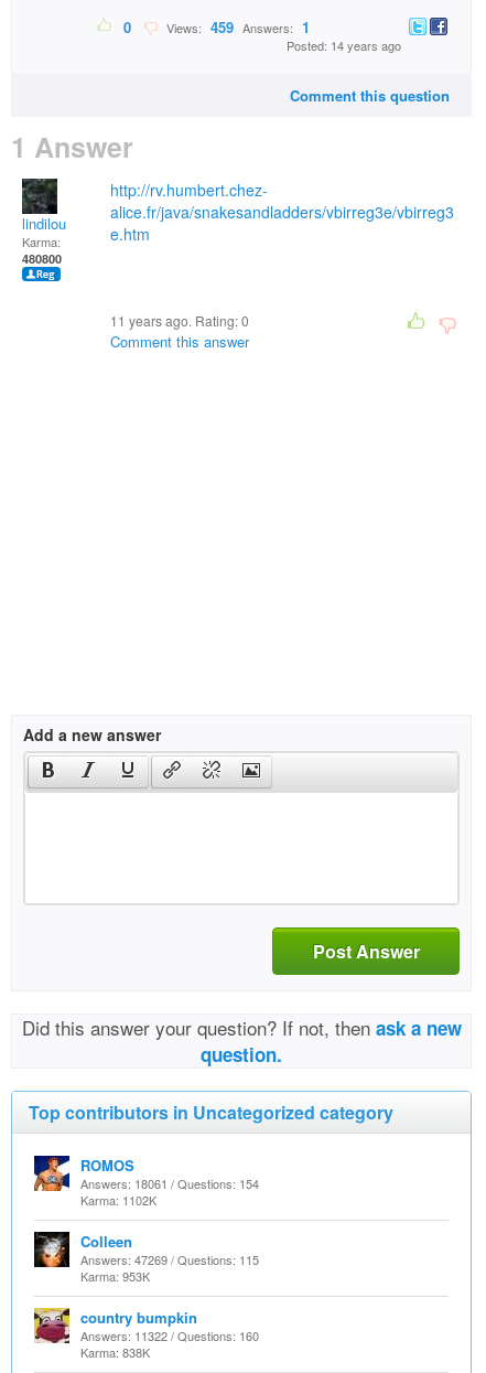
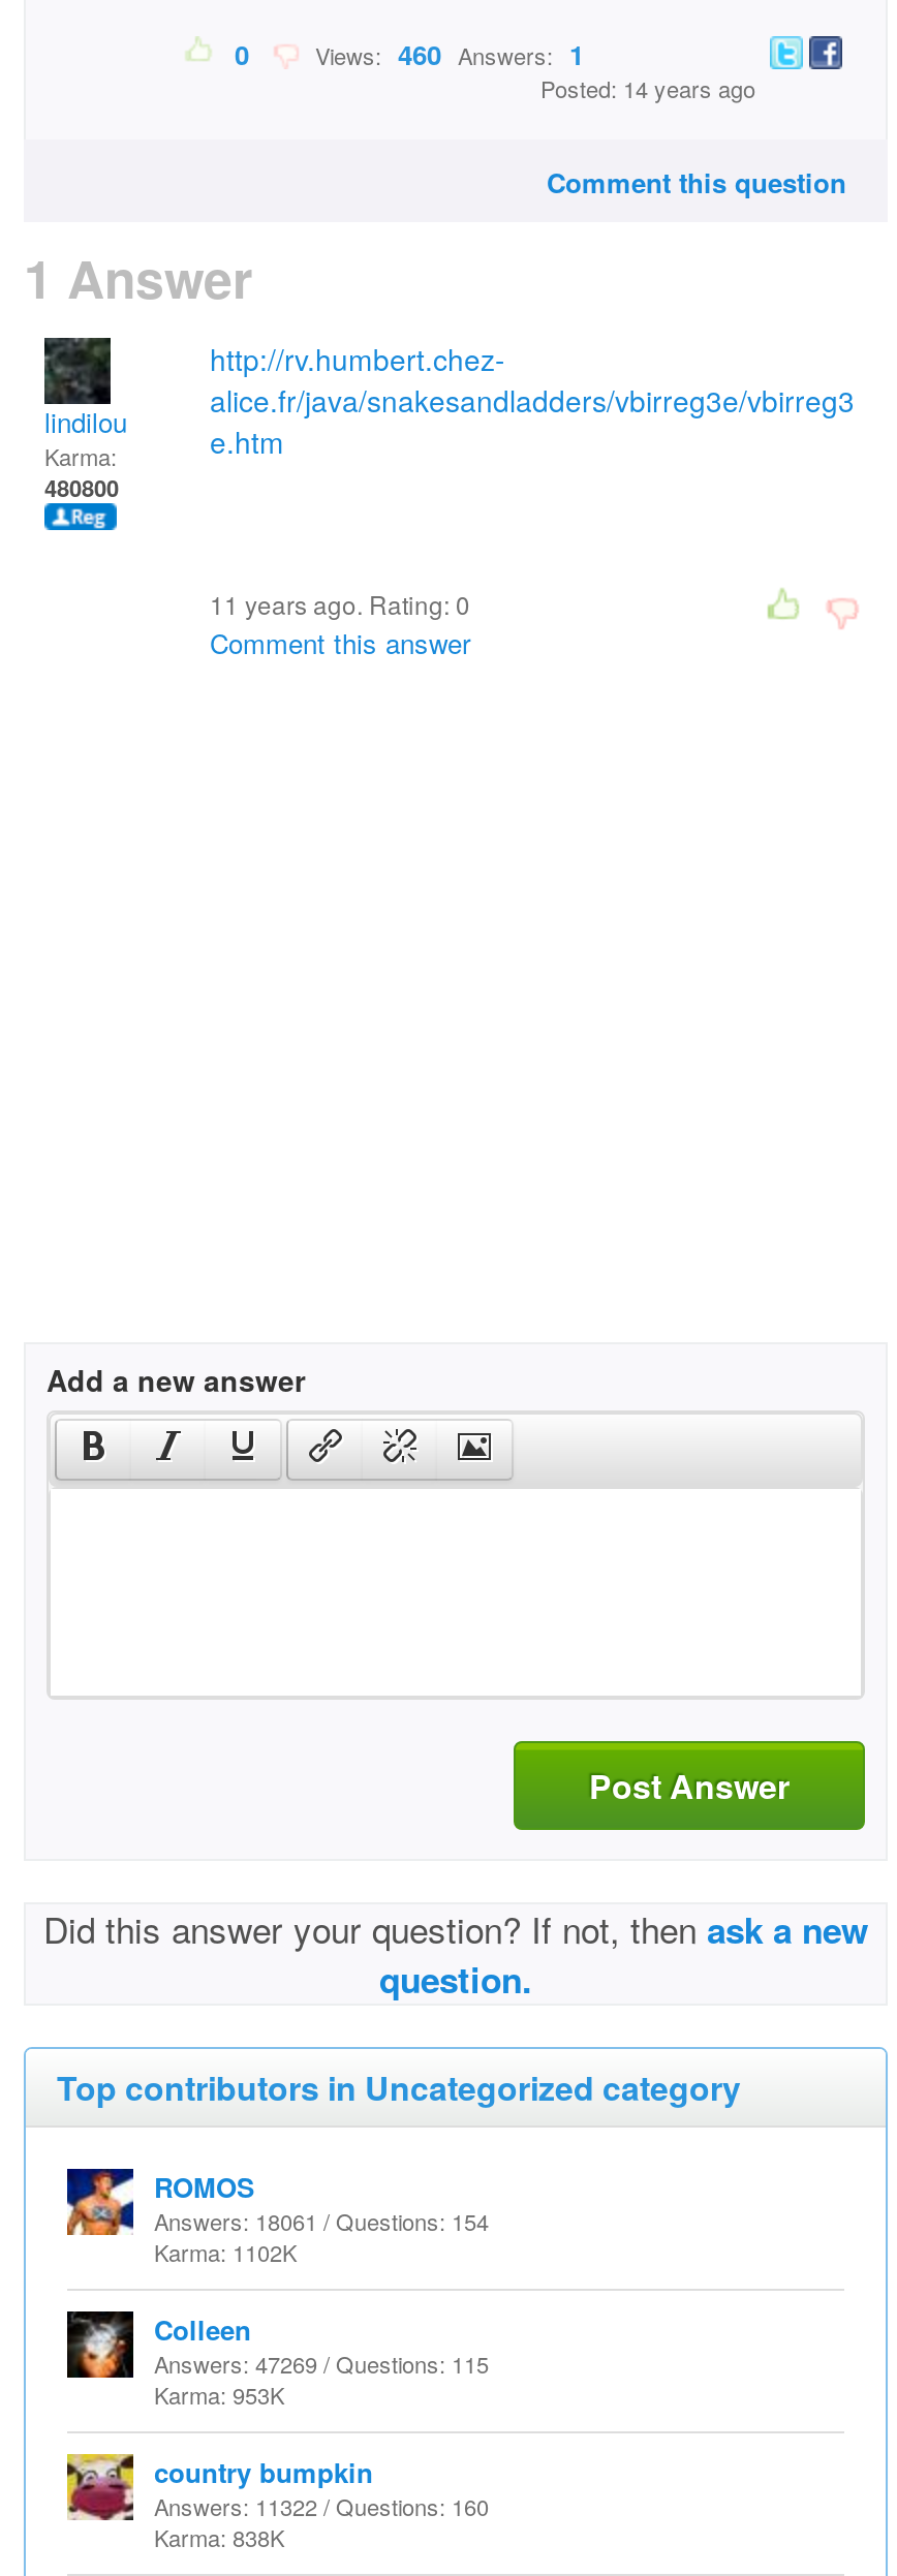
- Views: 459 Answers: 1
+ Views: 460 Answers: 1
